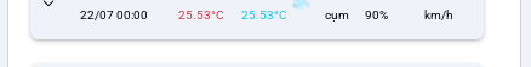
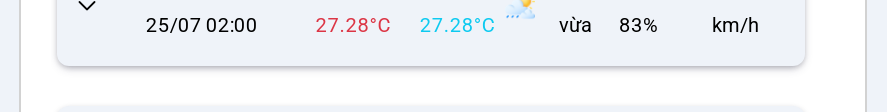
- 22/07 00:00
- 25.53°C
- 25.53°C
+ 25/07 02:00
+ 27.28°C
+ 27.28°C

- cụm
- 90%
+ vừa
+ 83%
